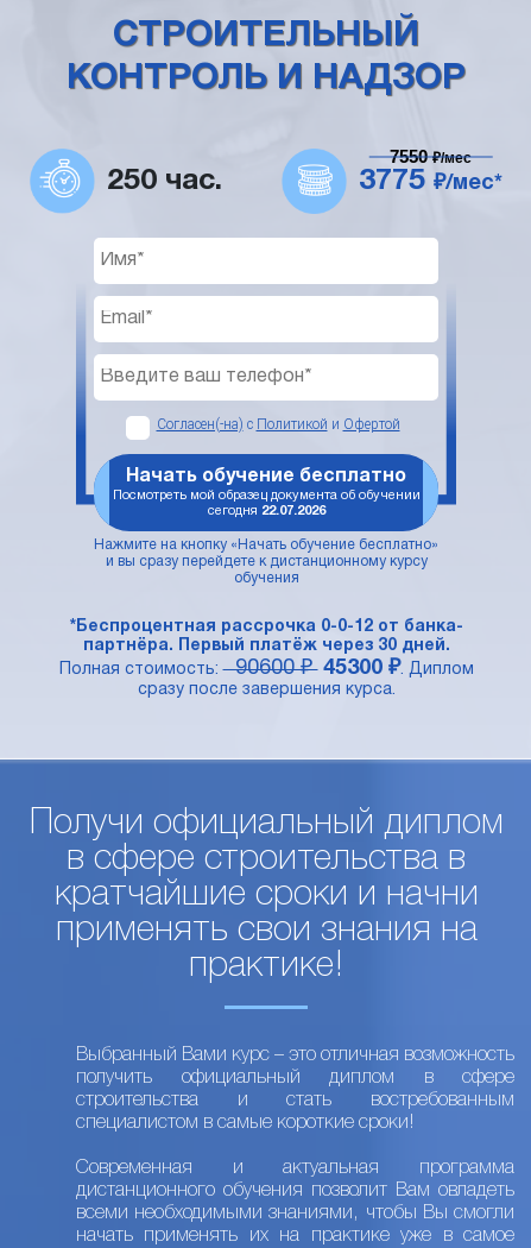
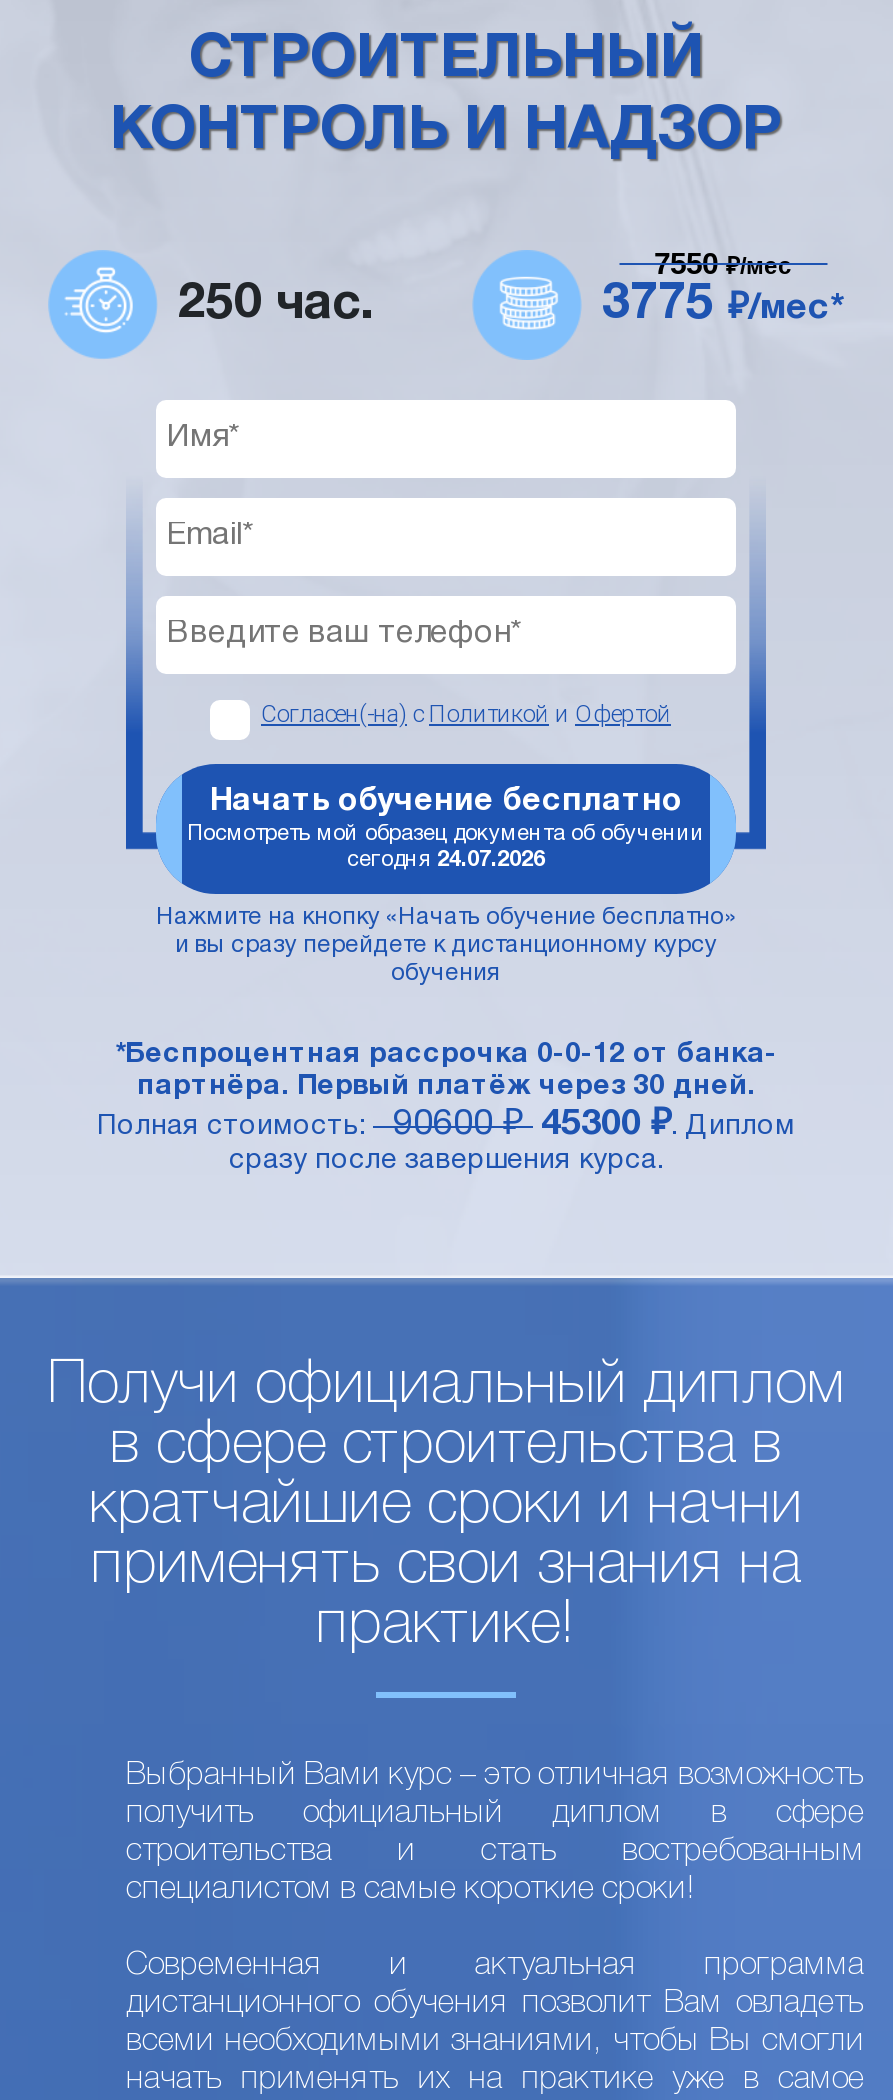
- сегодня 22.07.2026
+ сегодня 24.07.2026
